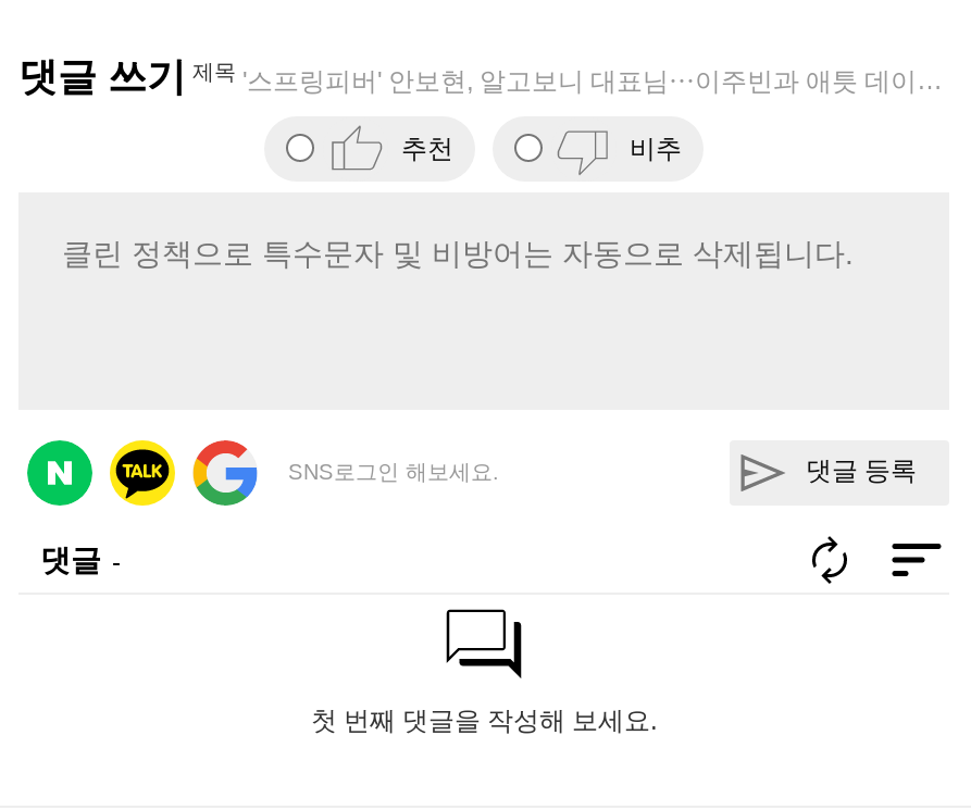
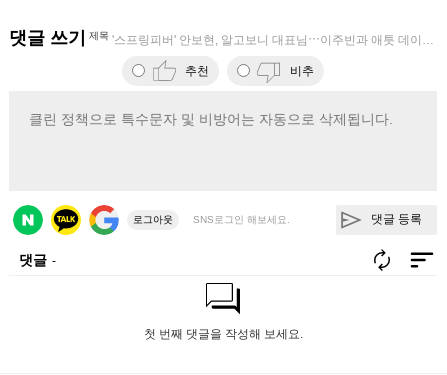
+ 로그아웃
